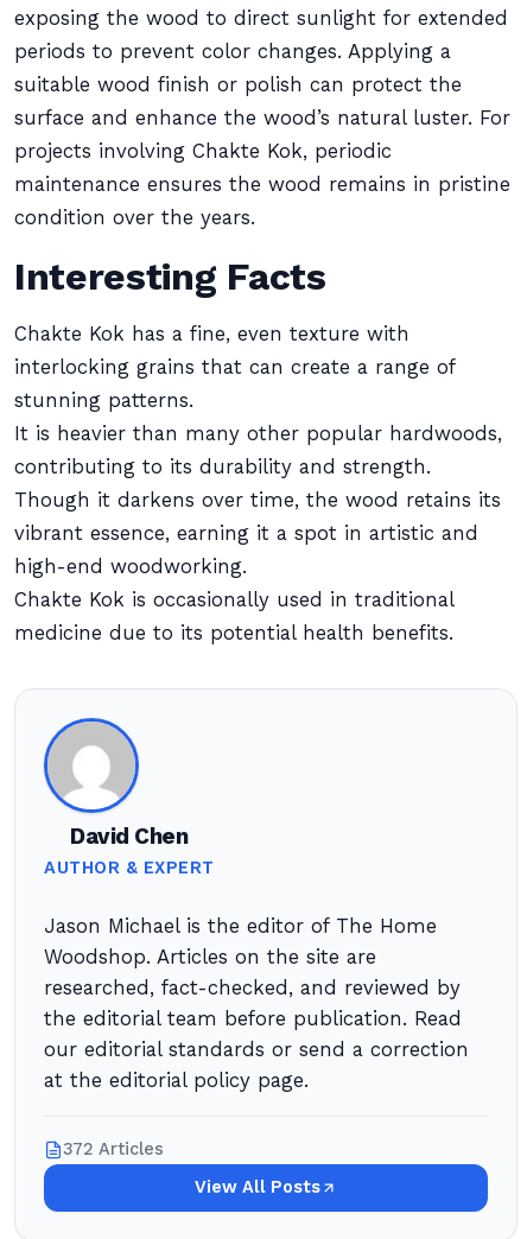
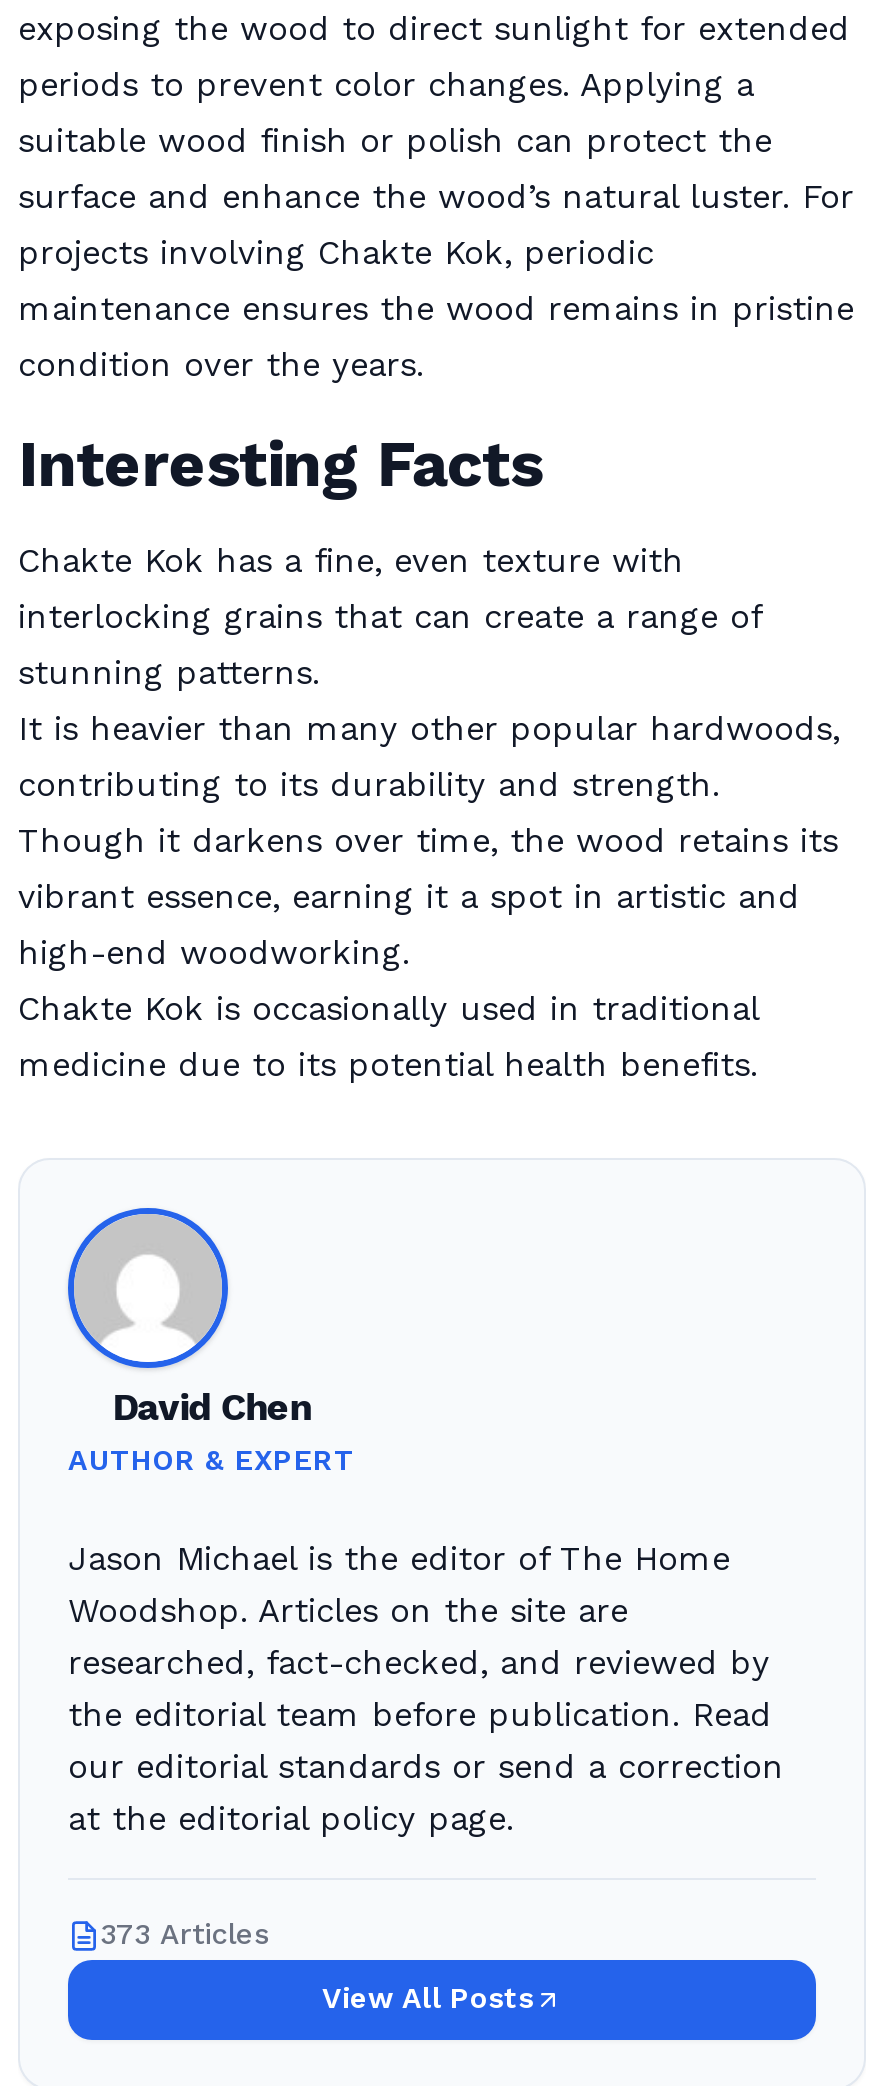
- 372 Articles
+ 373 Articles
